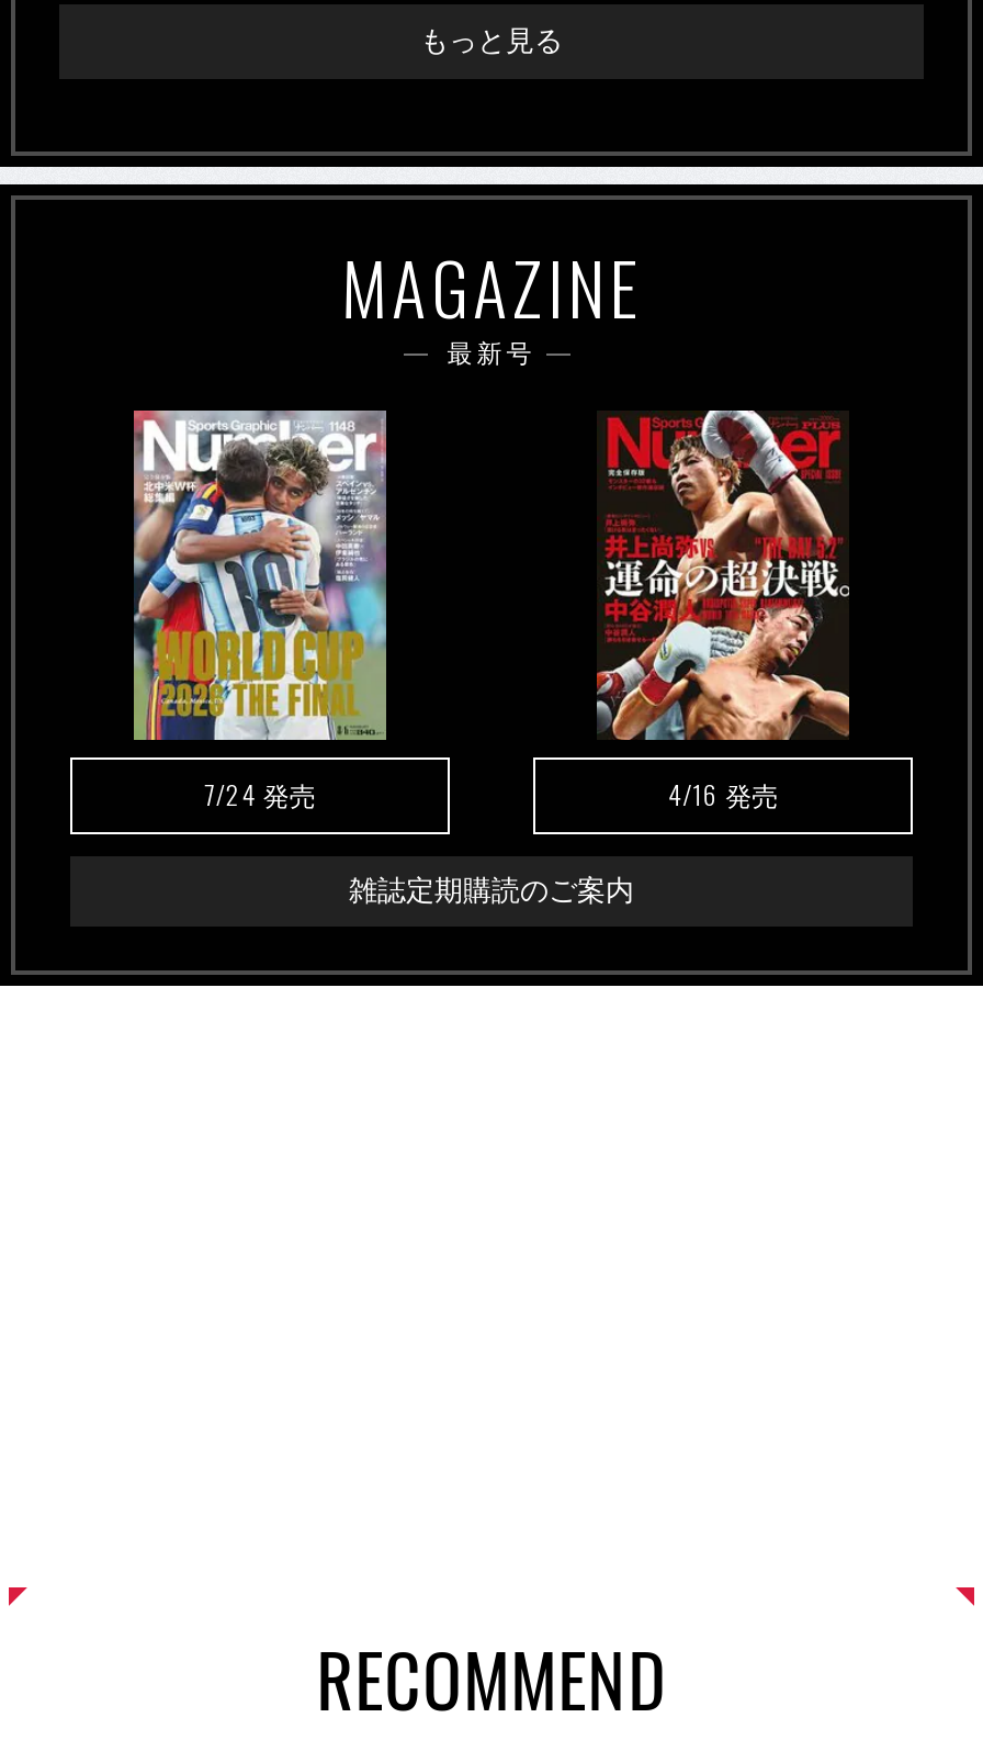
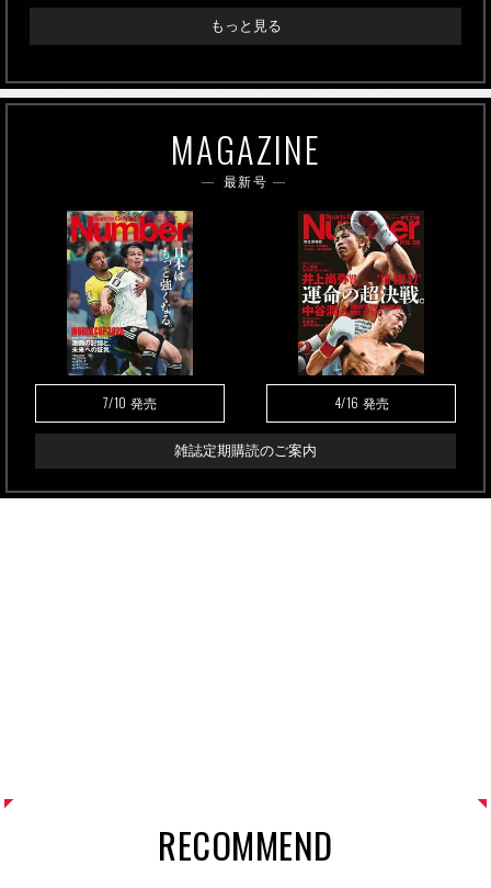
- [image]
- 7/24発売
+ [image]
+ 7/10発売
